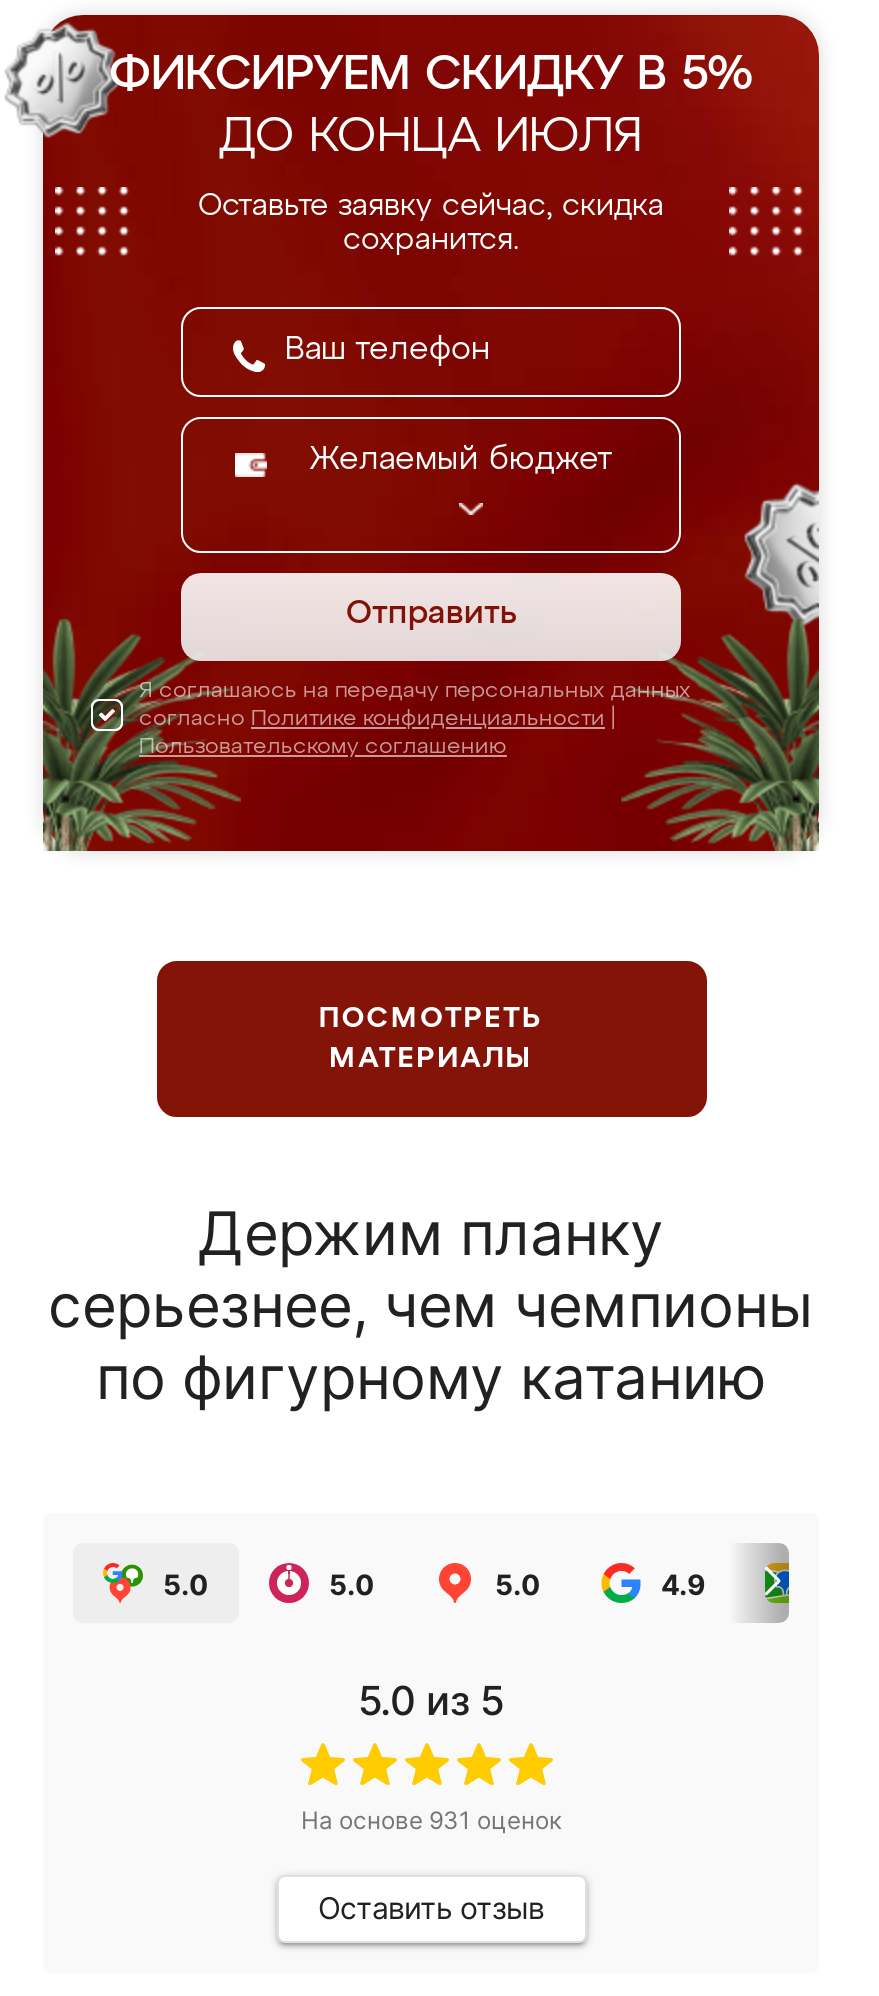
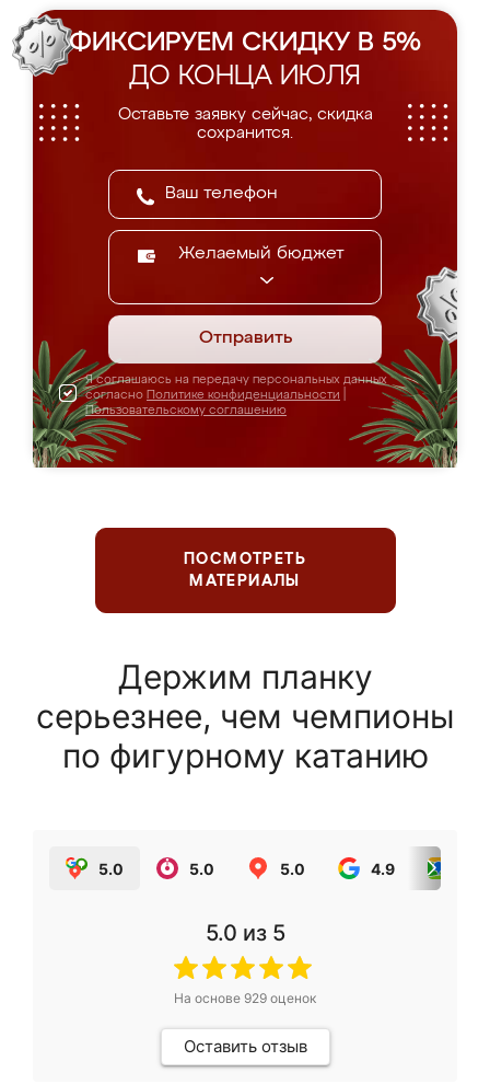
- На основе 931 оценок
+ На основе 929 оценок
